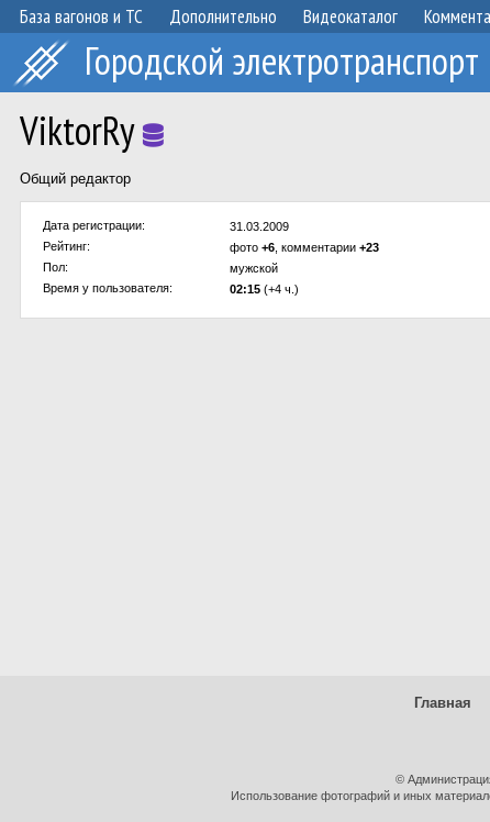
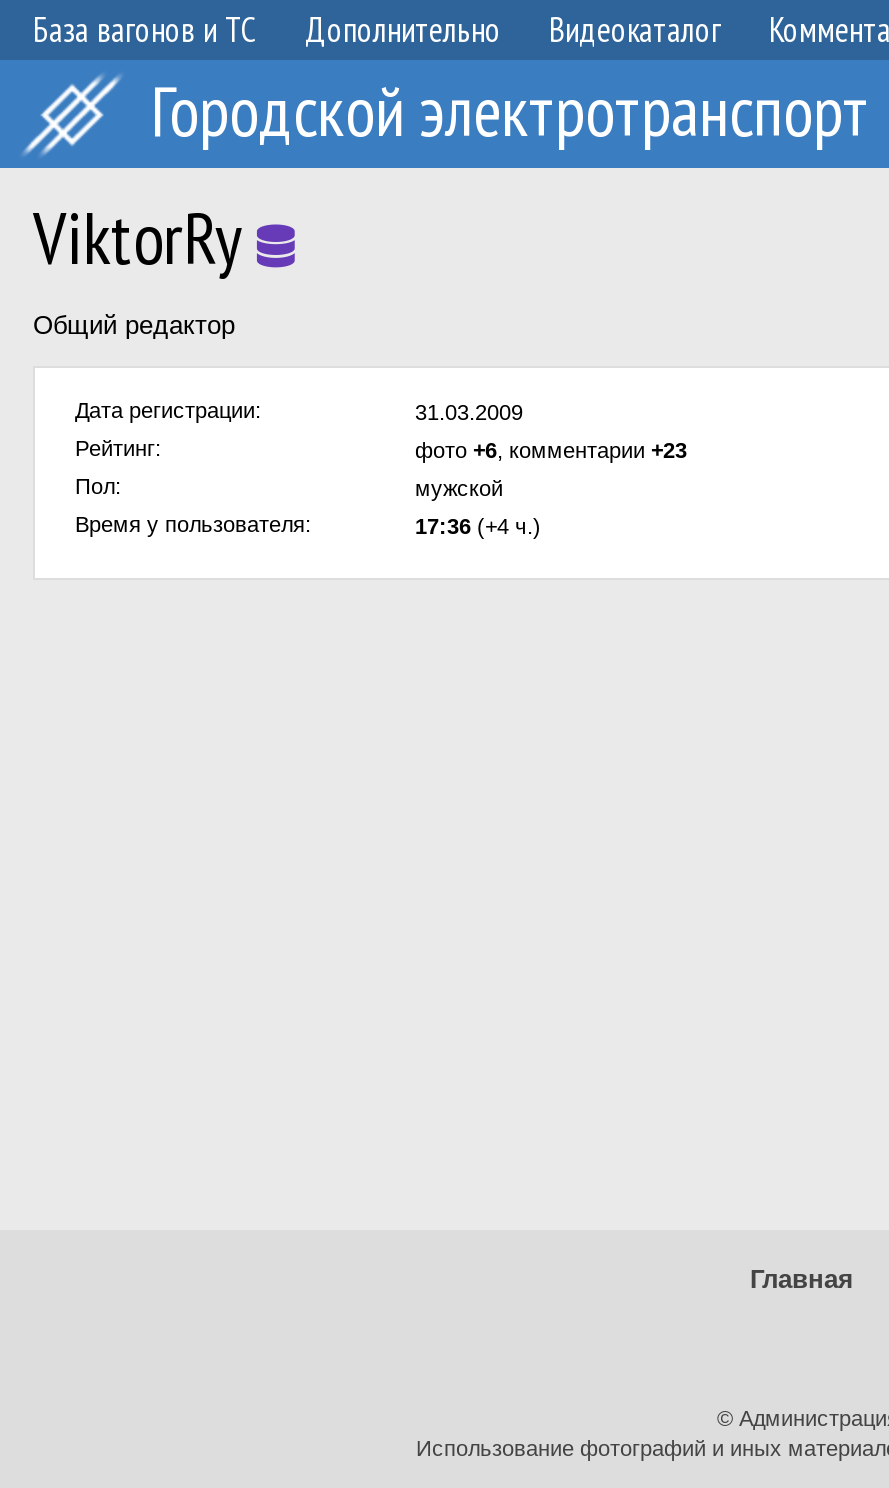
- 02:15 (+4 ч.)
+ 17:36 (+4 ч.)
